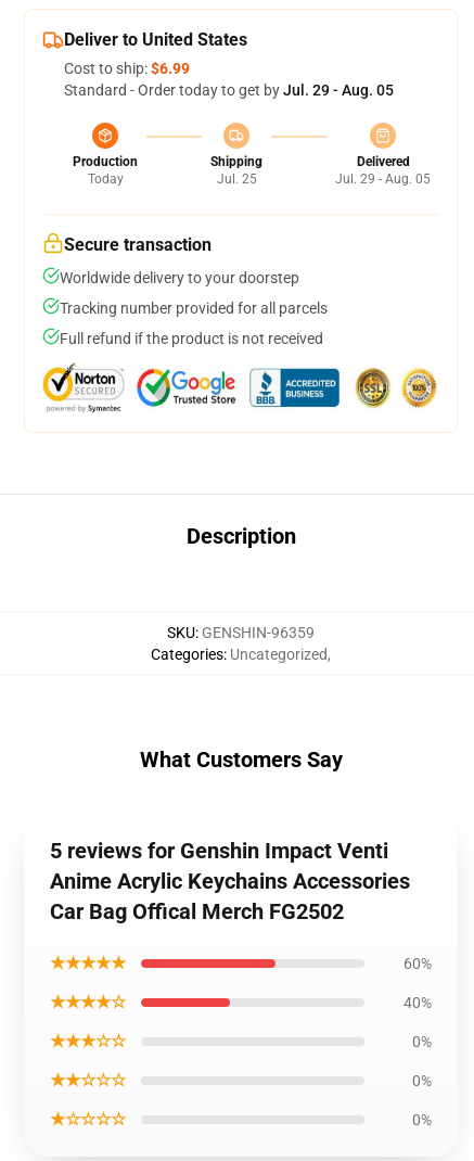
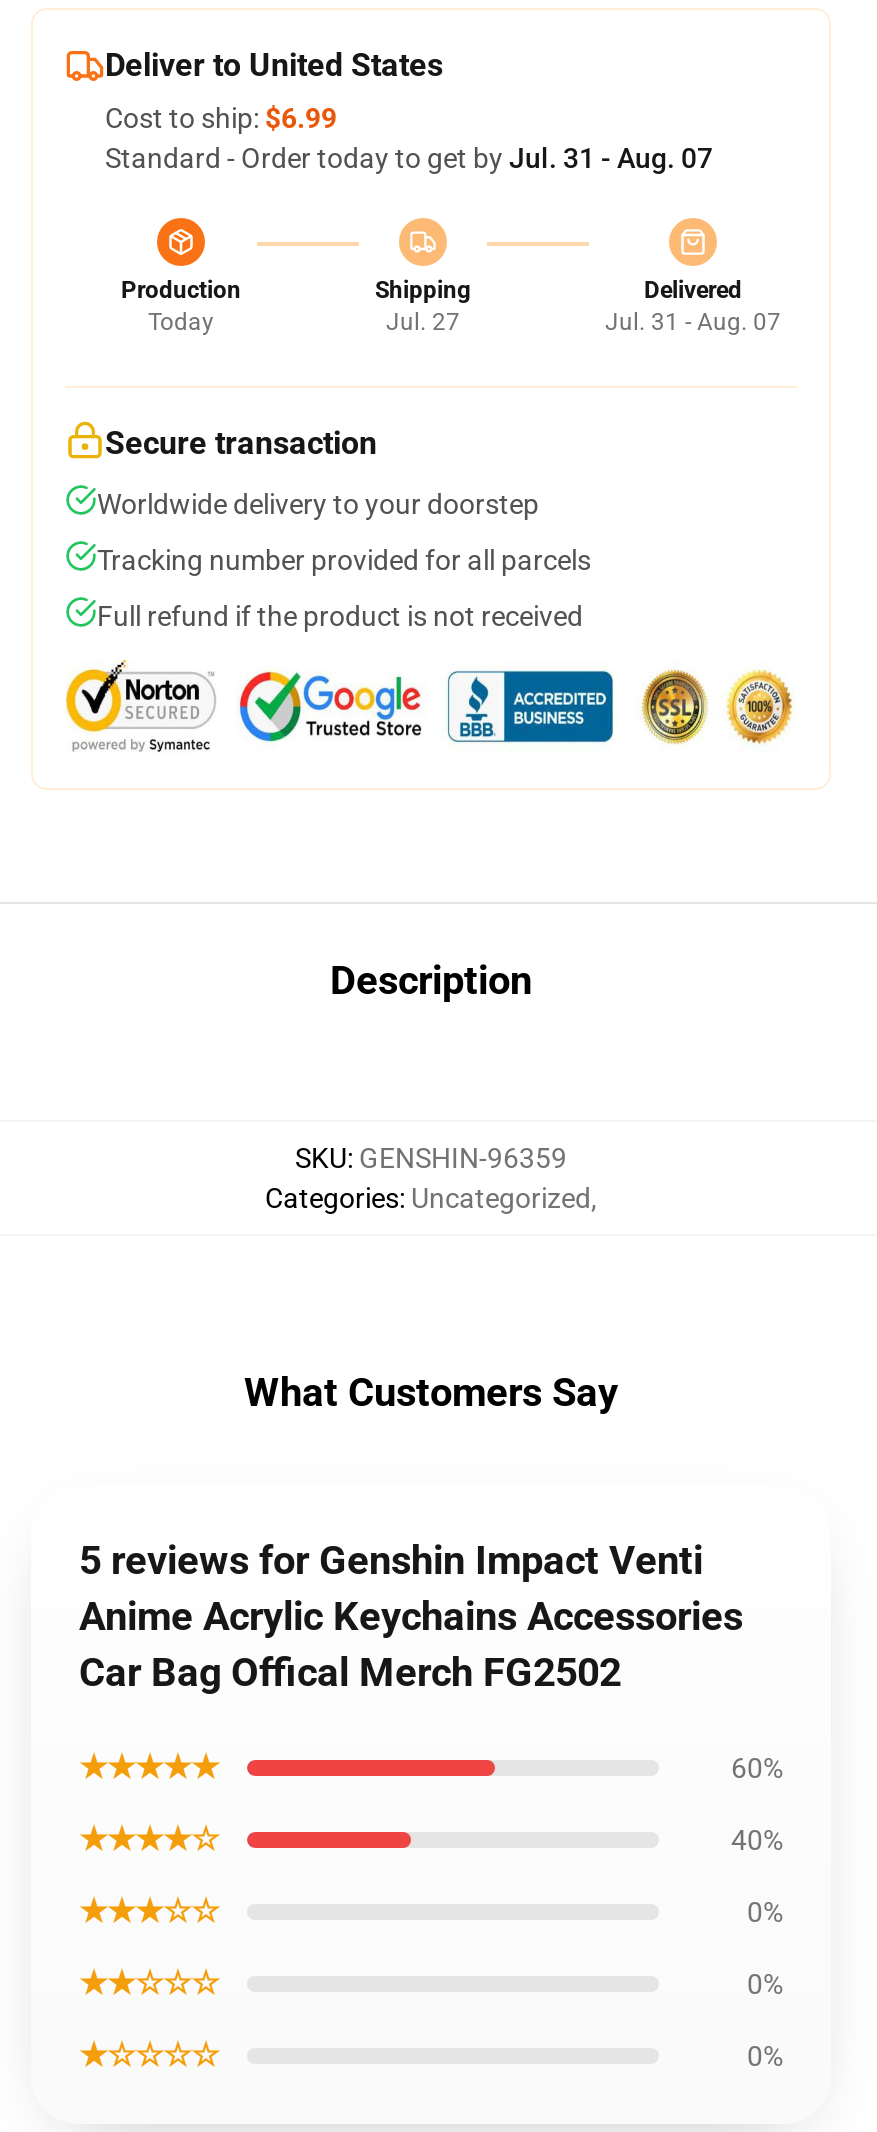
- Standard - Order today to get by Jul. 29 - Aug. 05
+ Standard - Order today to get by Jul. 31 - Aug. 07

- Jul. 25
+ Jul. 27

- Jul. 29 - Aug. 05
+ Jul. 31 - Aug. 07
